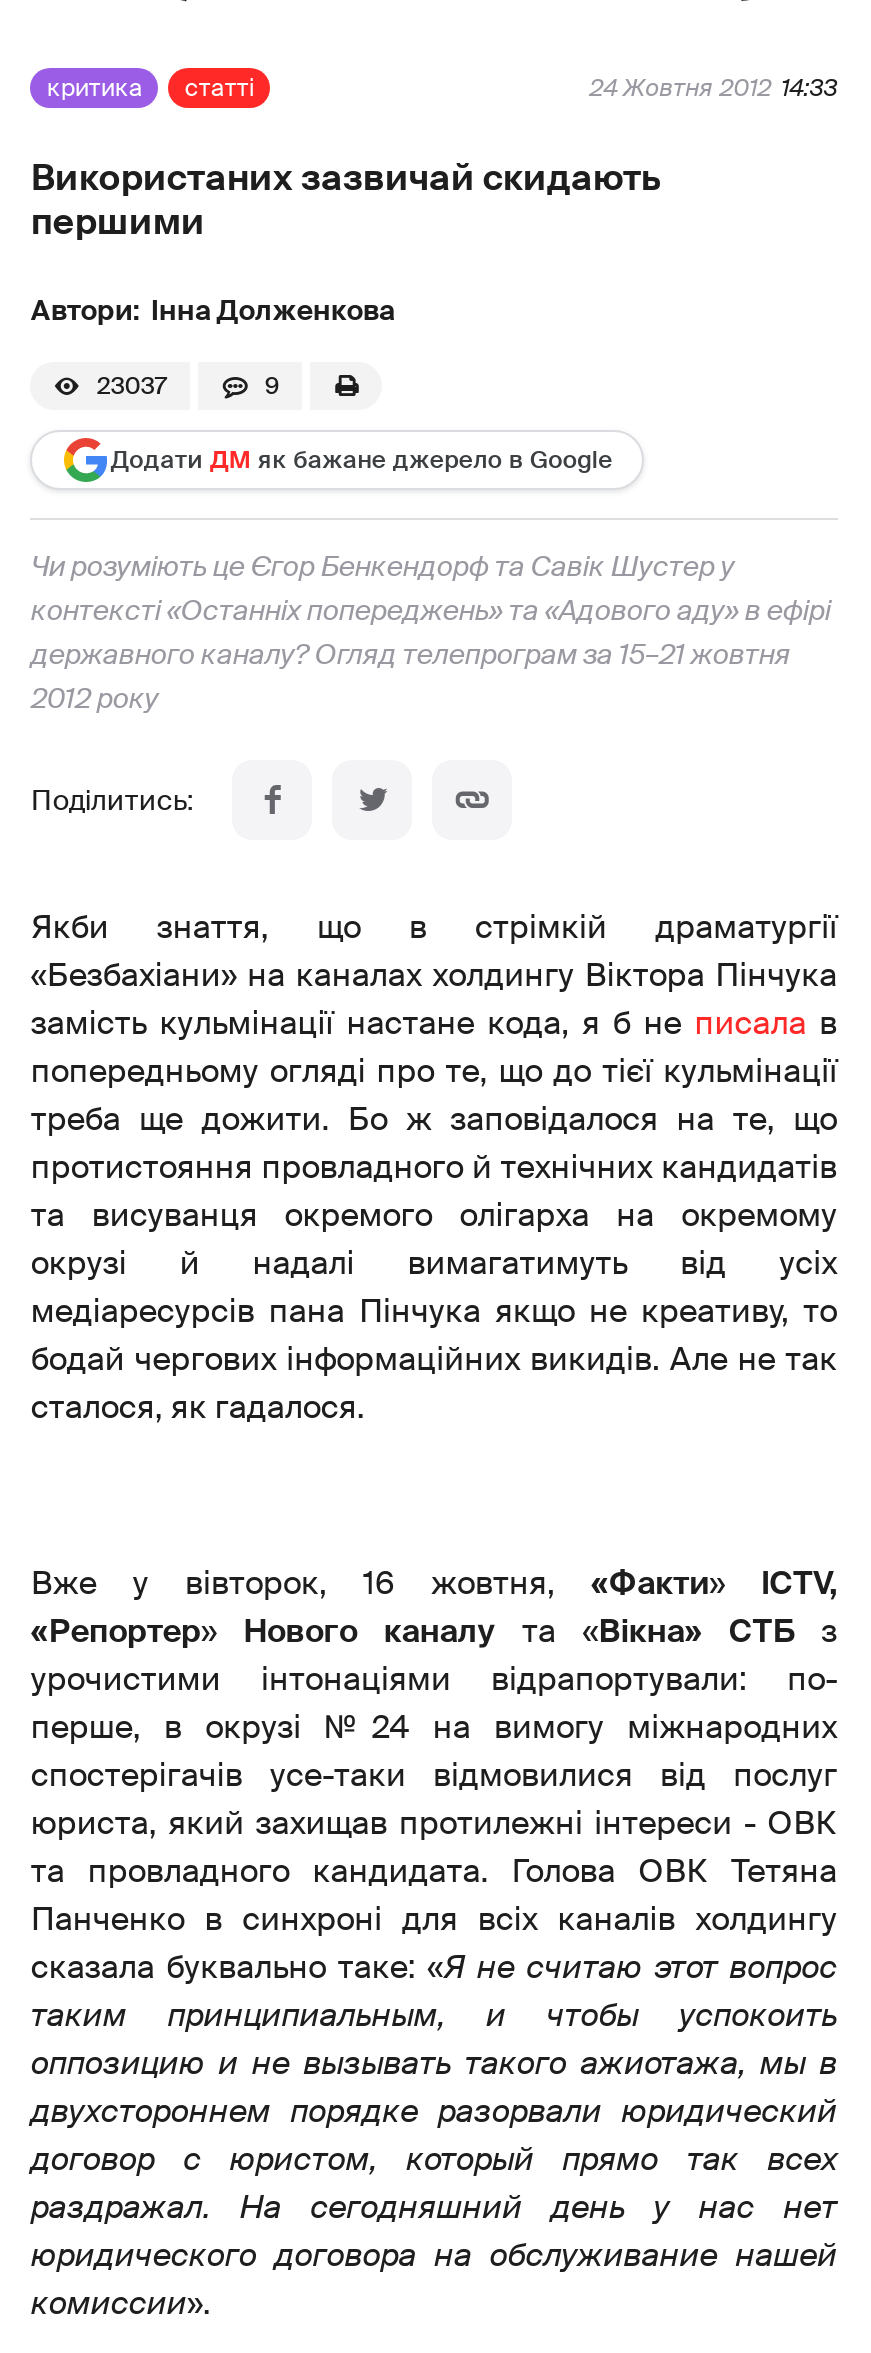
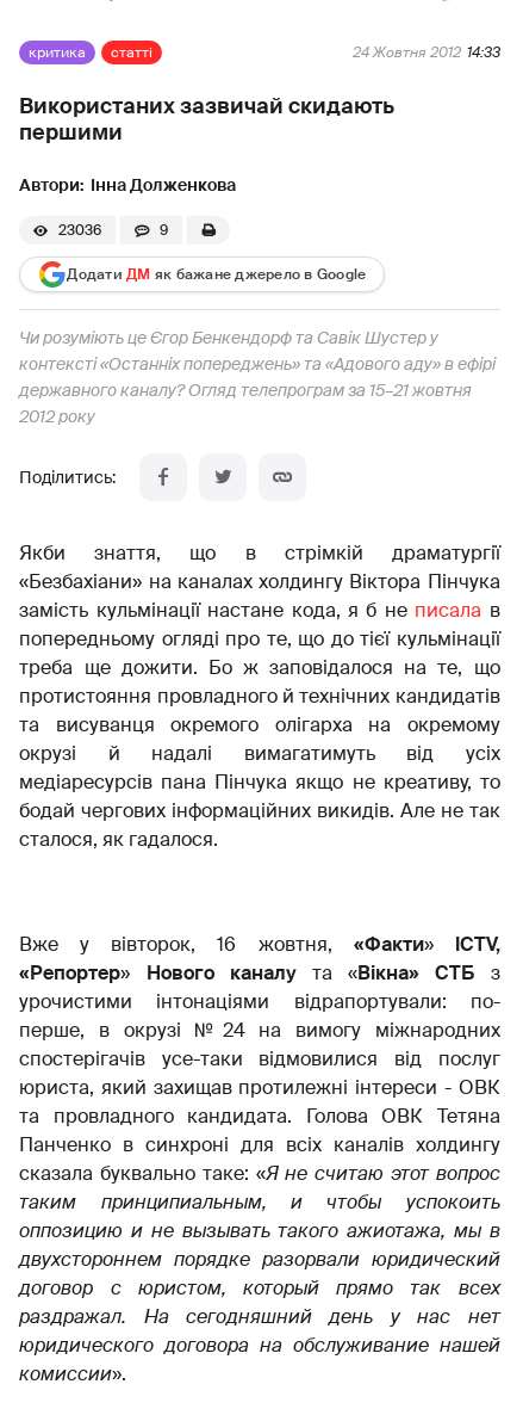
- 23037
+ 23036
